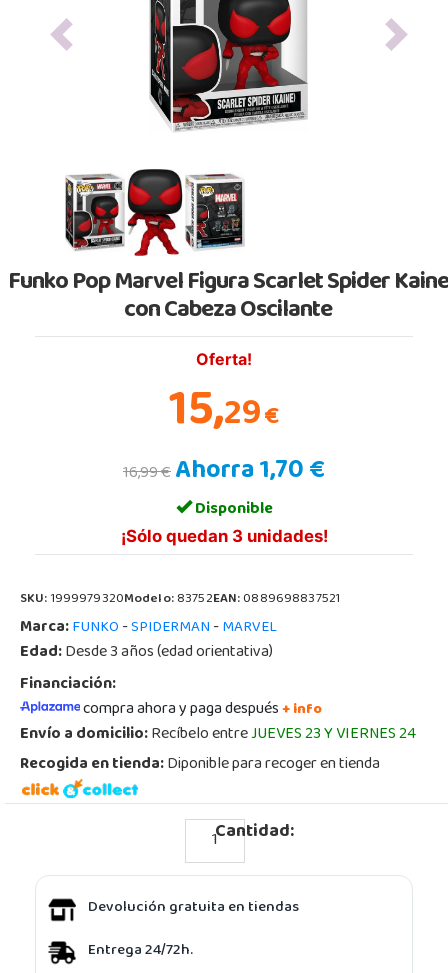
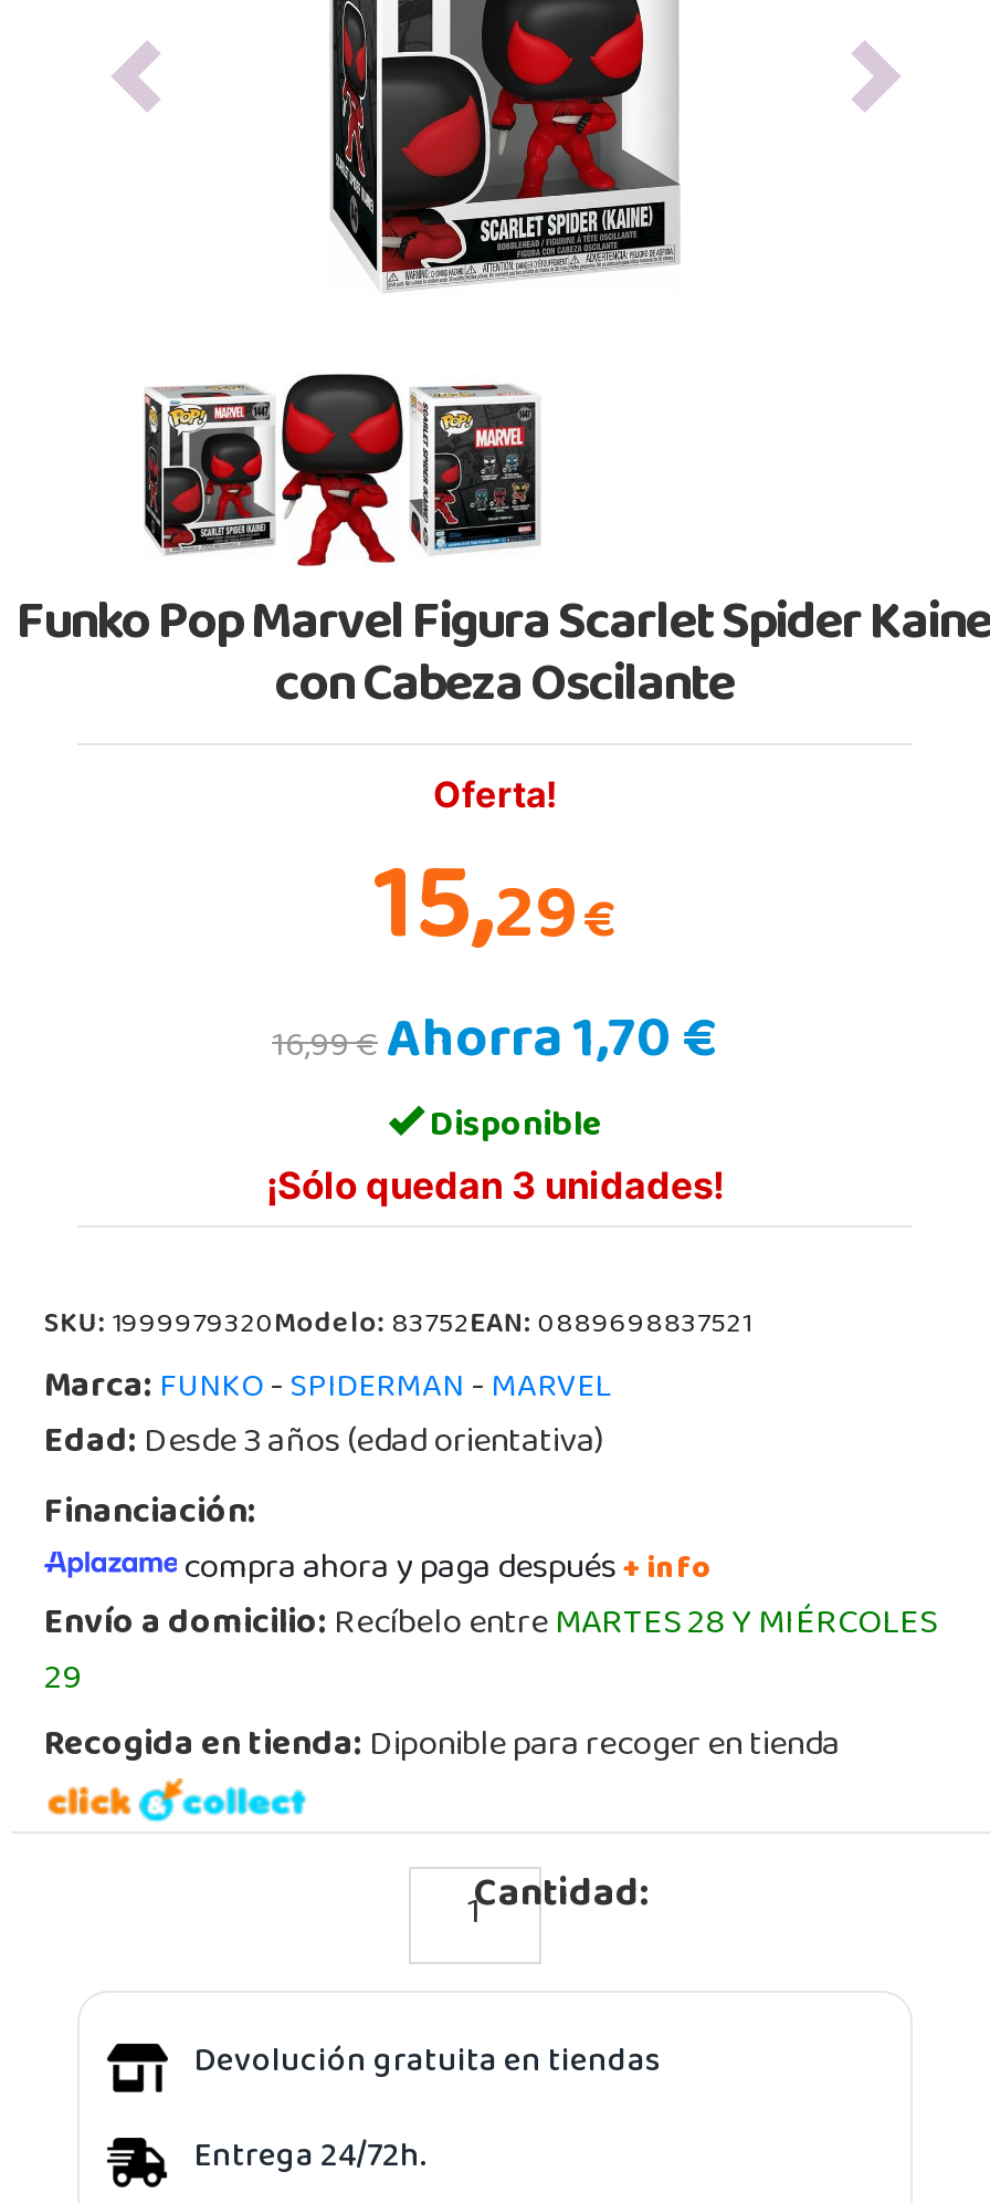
- Envío a domicilio: Recíbelo entreJUEVES 23 Y VIERNES 24
+ Envío a domicilio: Recíbelo entreMARTES 28 Y MIÉRCOLES
+ 29
